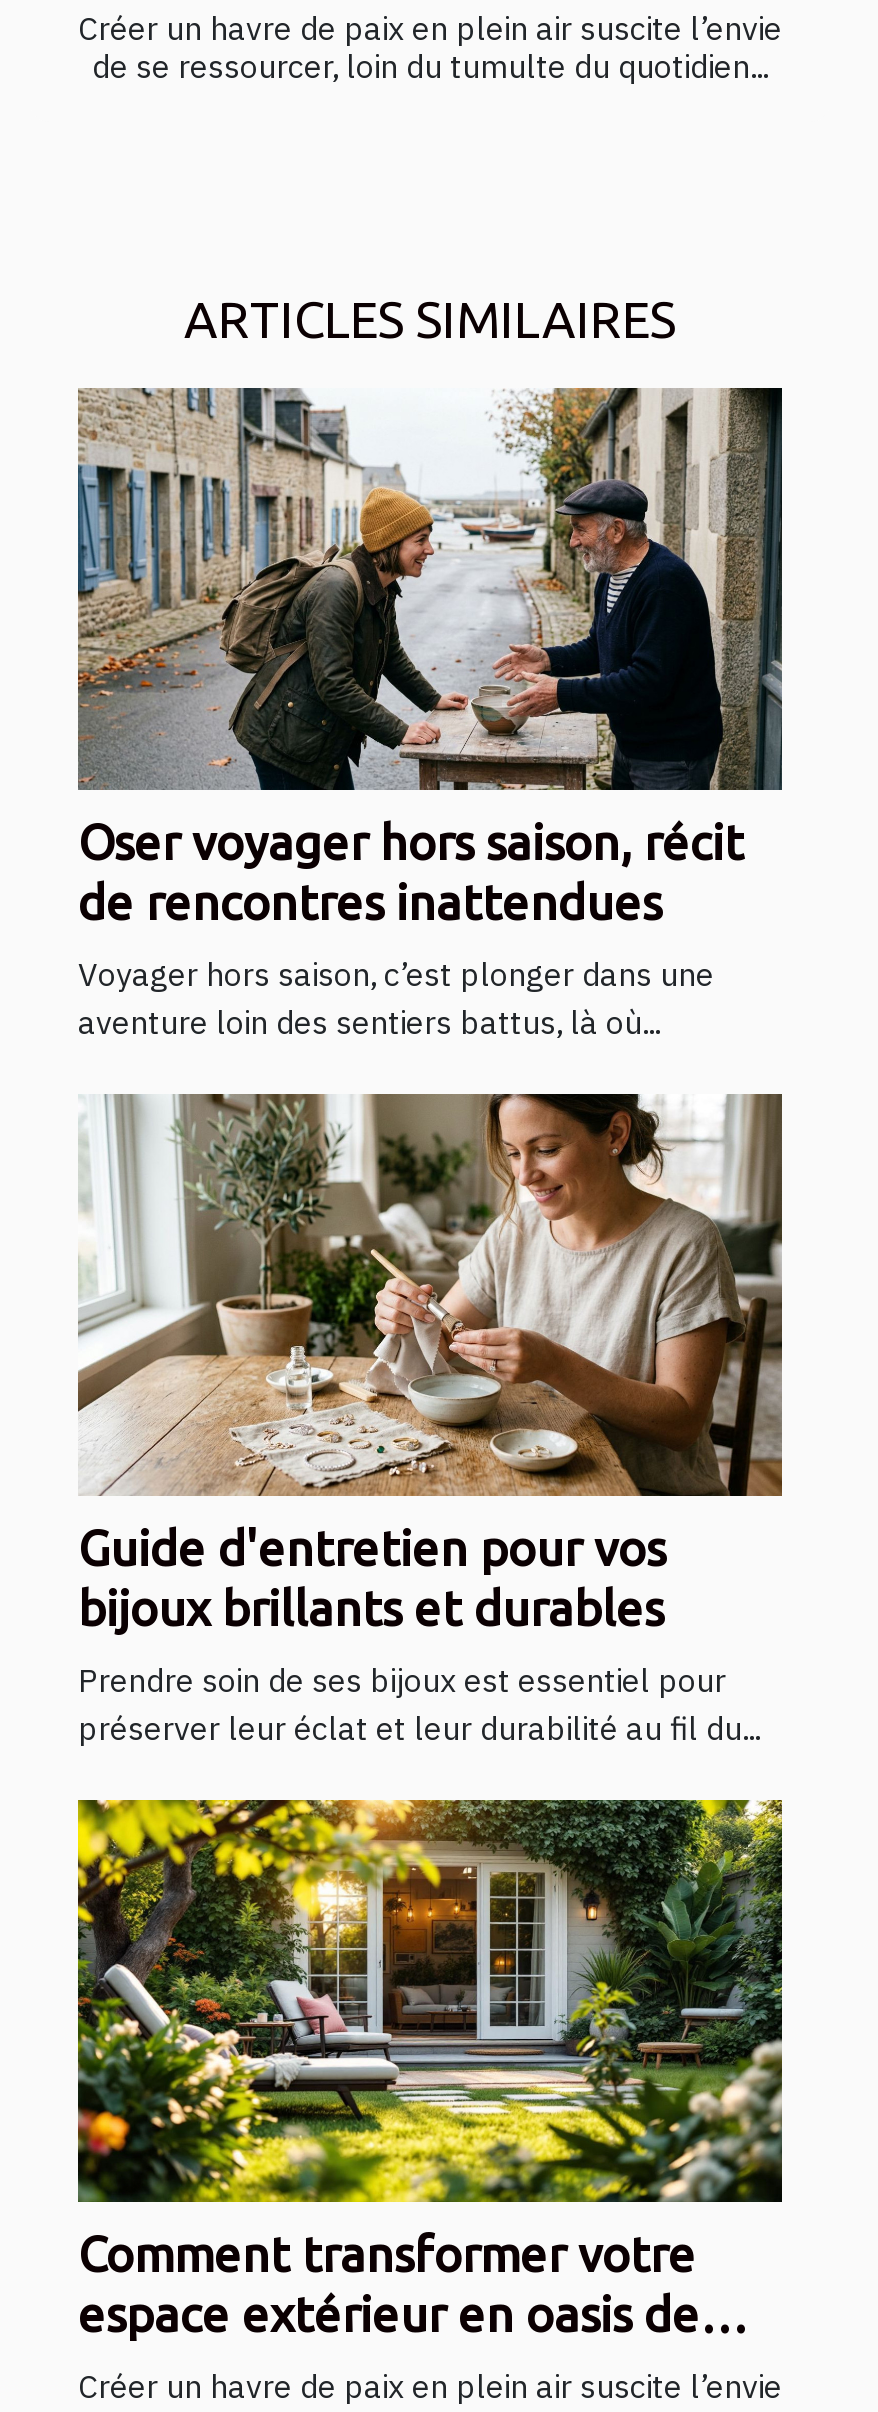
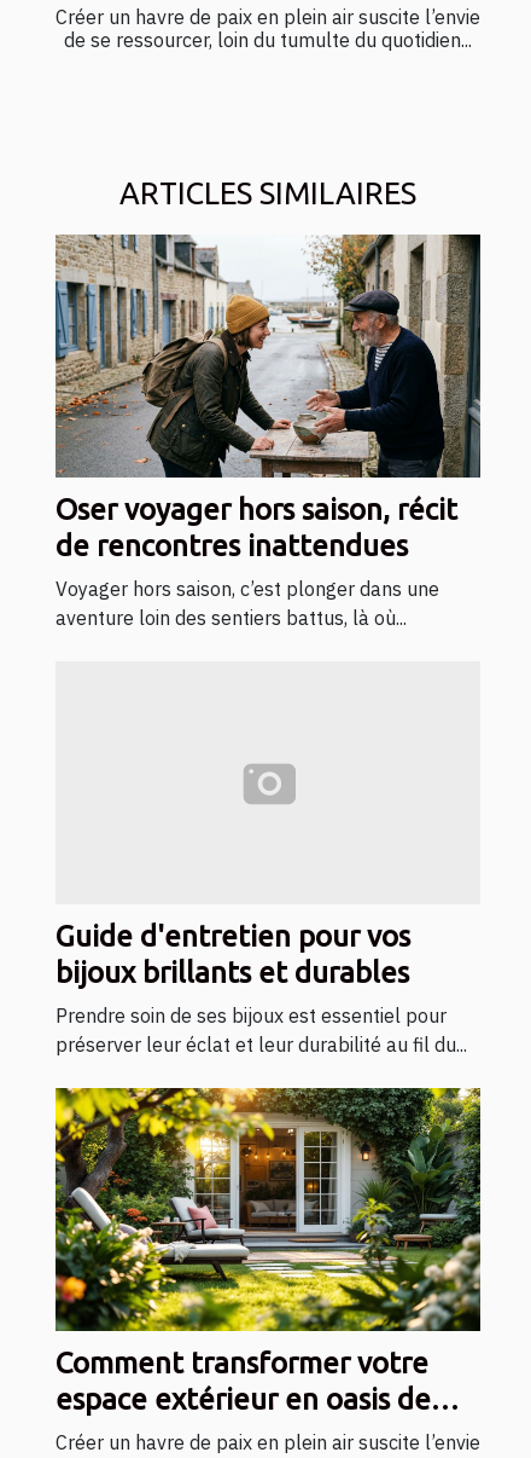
- [image]
